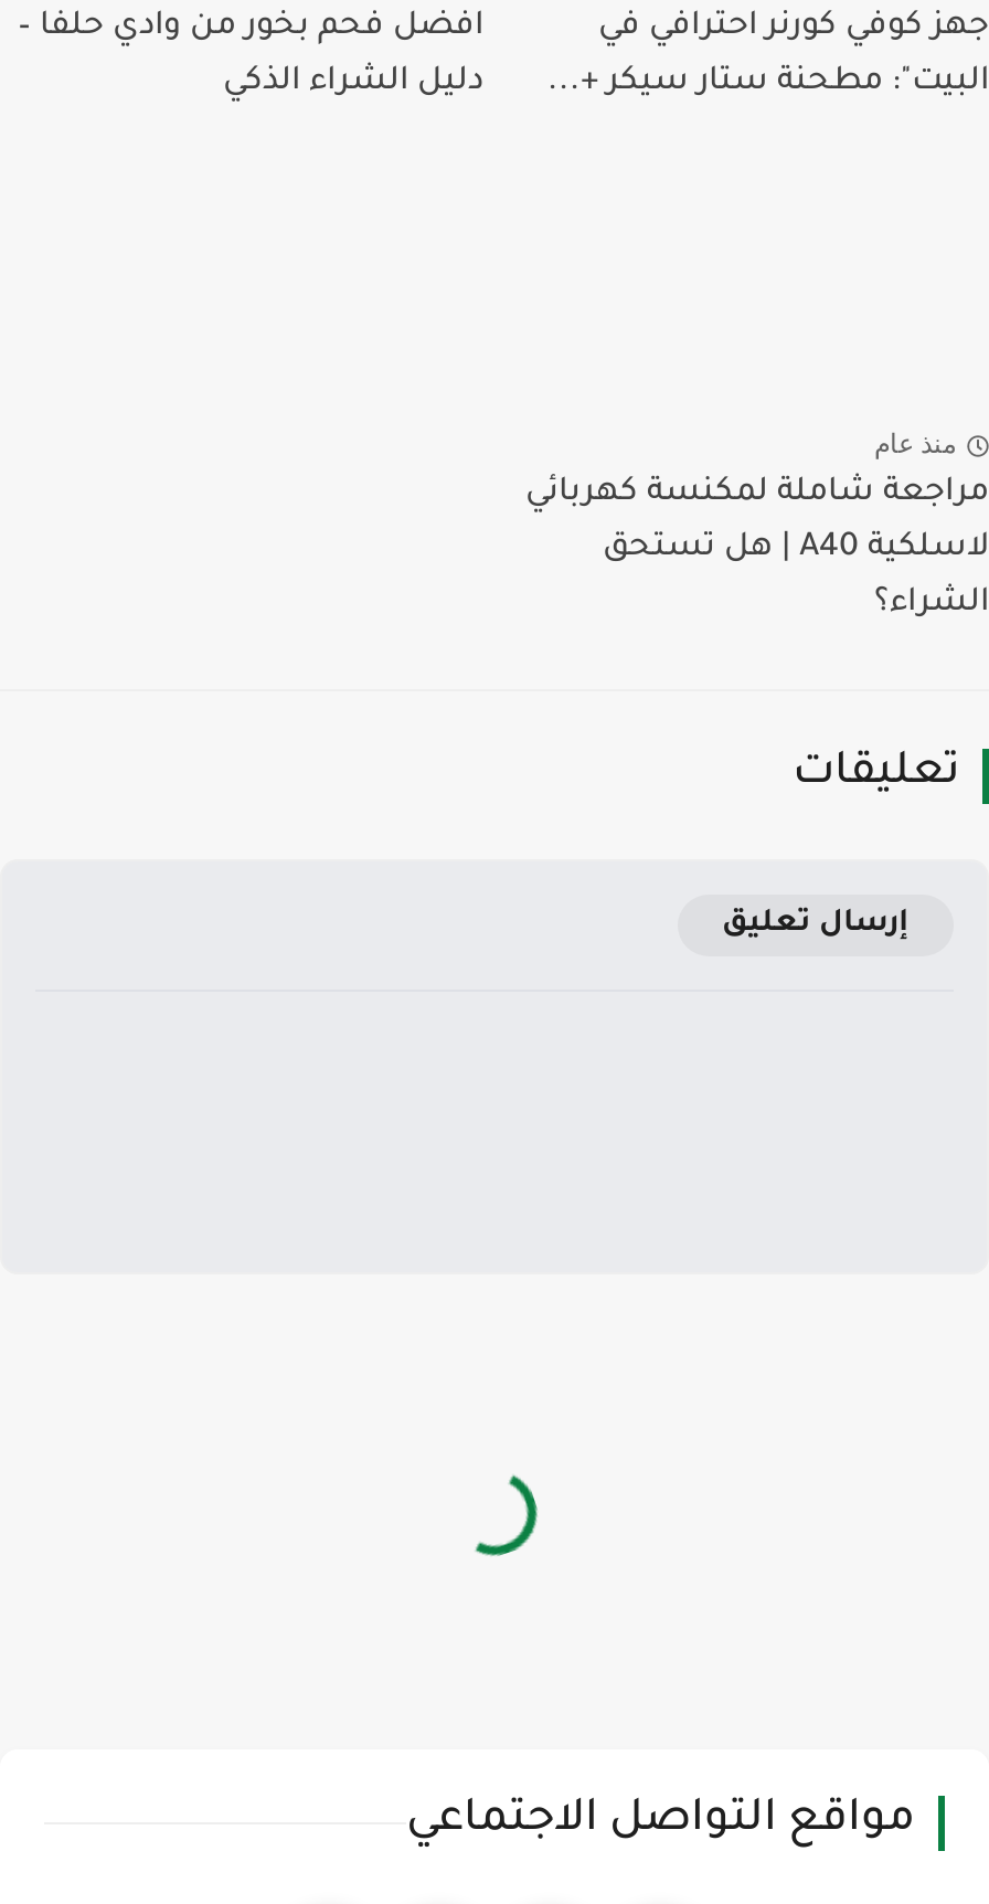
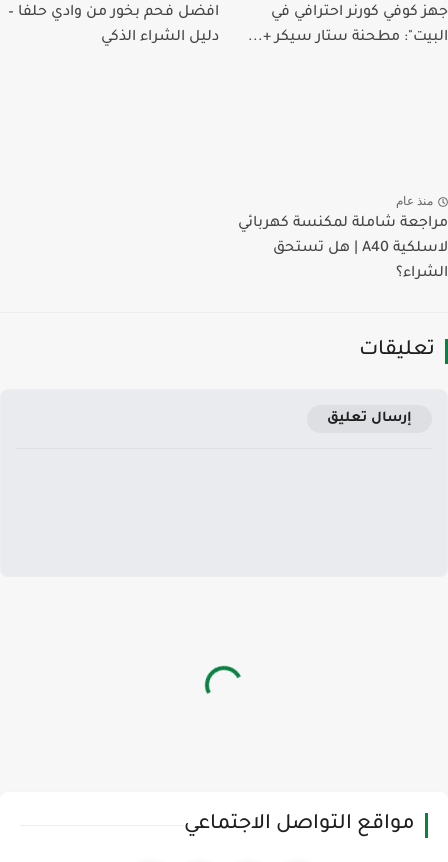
- [image]
+ [image]
